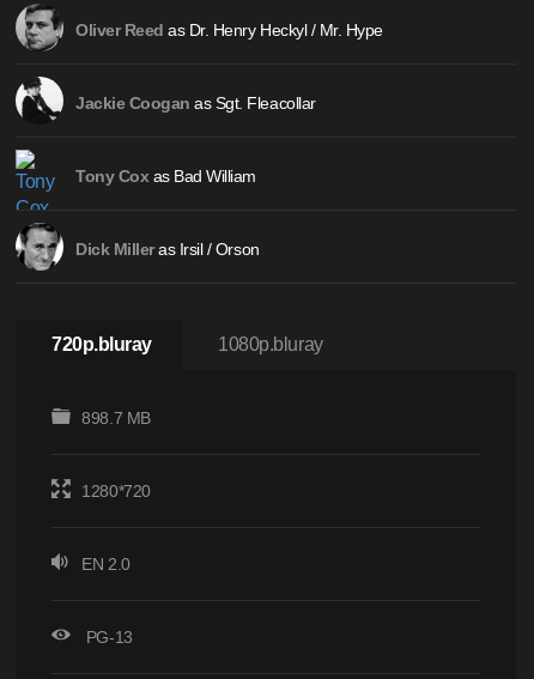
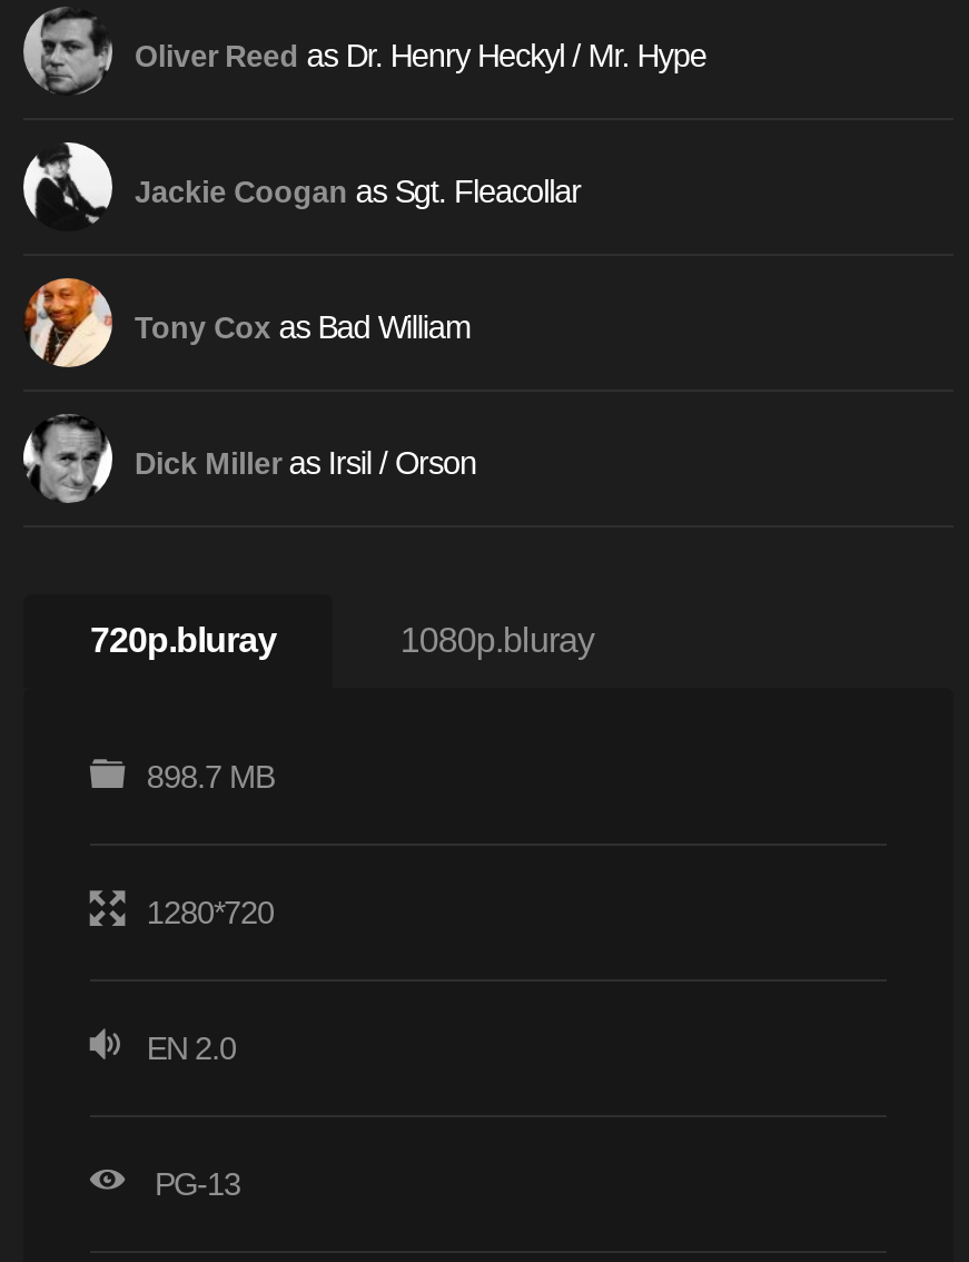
- [image]
+ [image]
